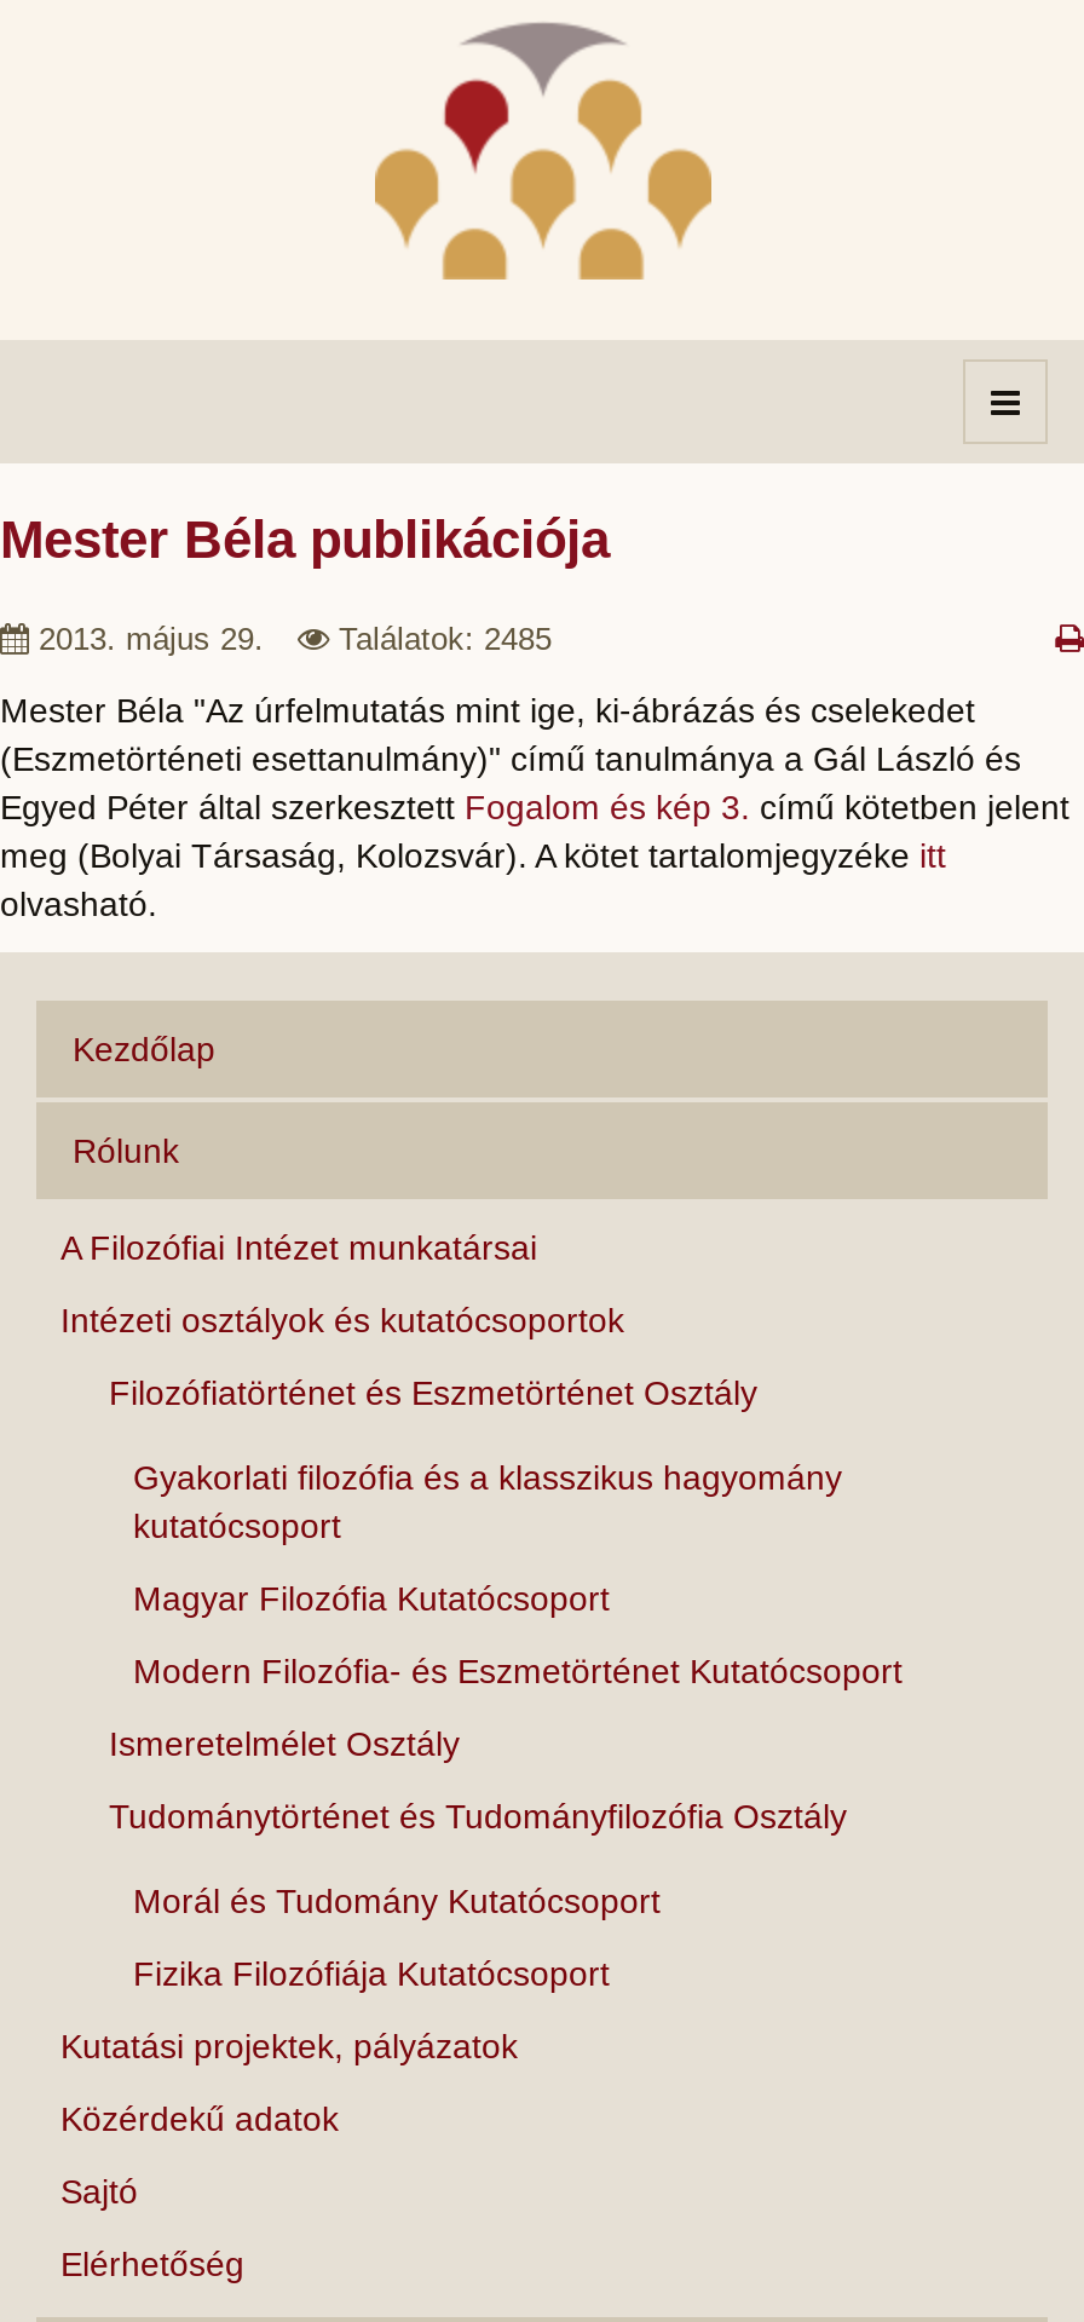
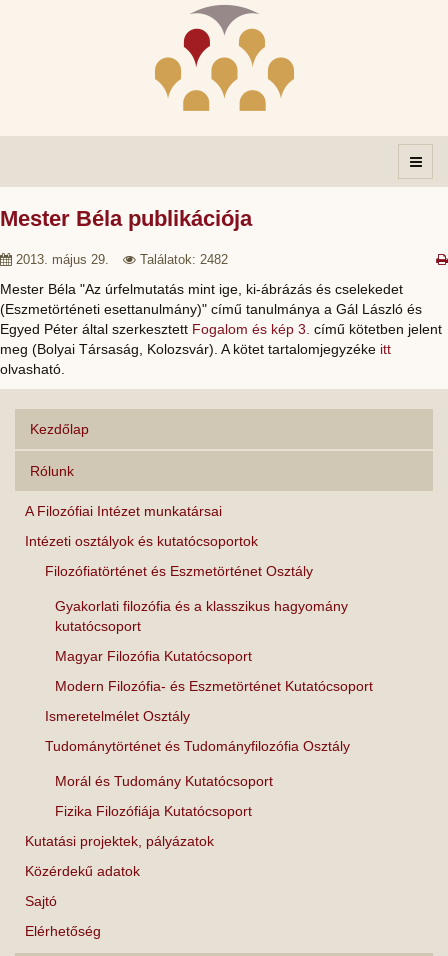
- Találatok: 2485
+ Találatok: 2482
